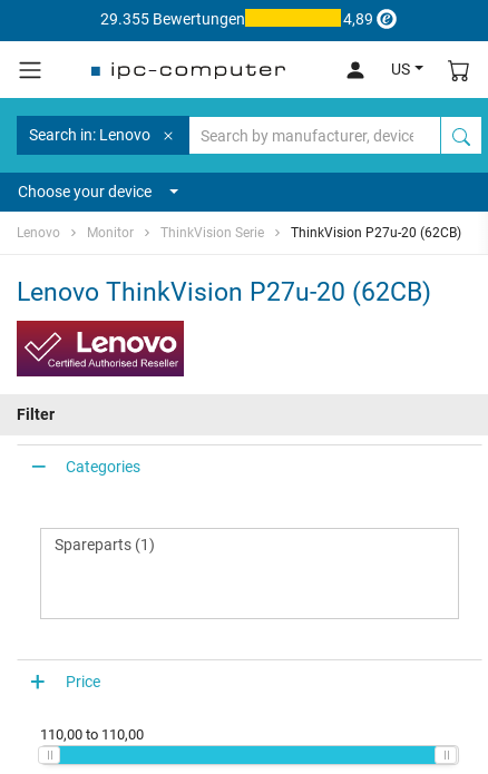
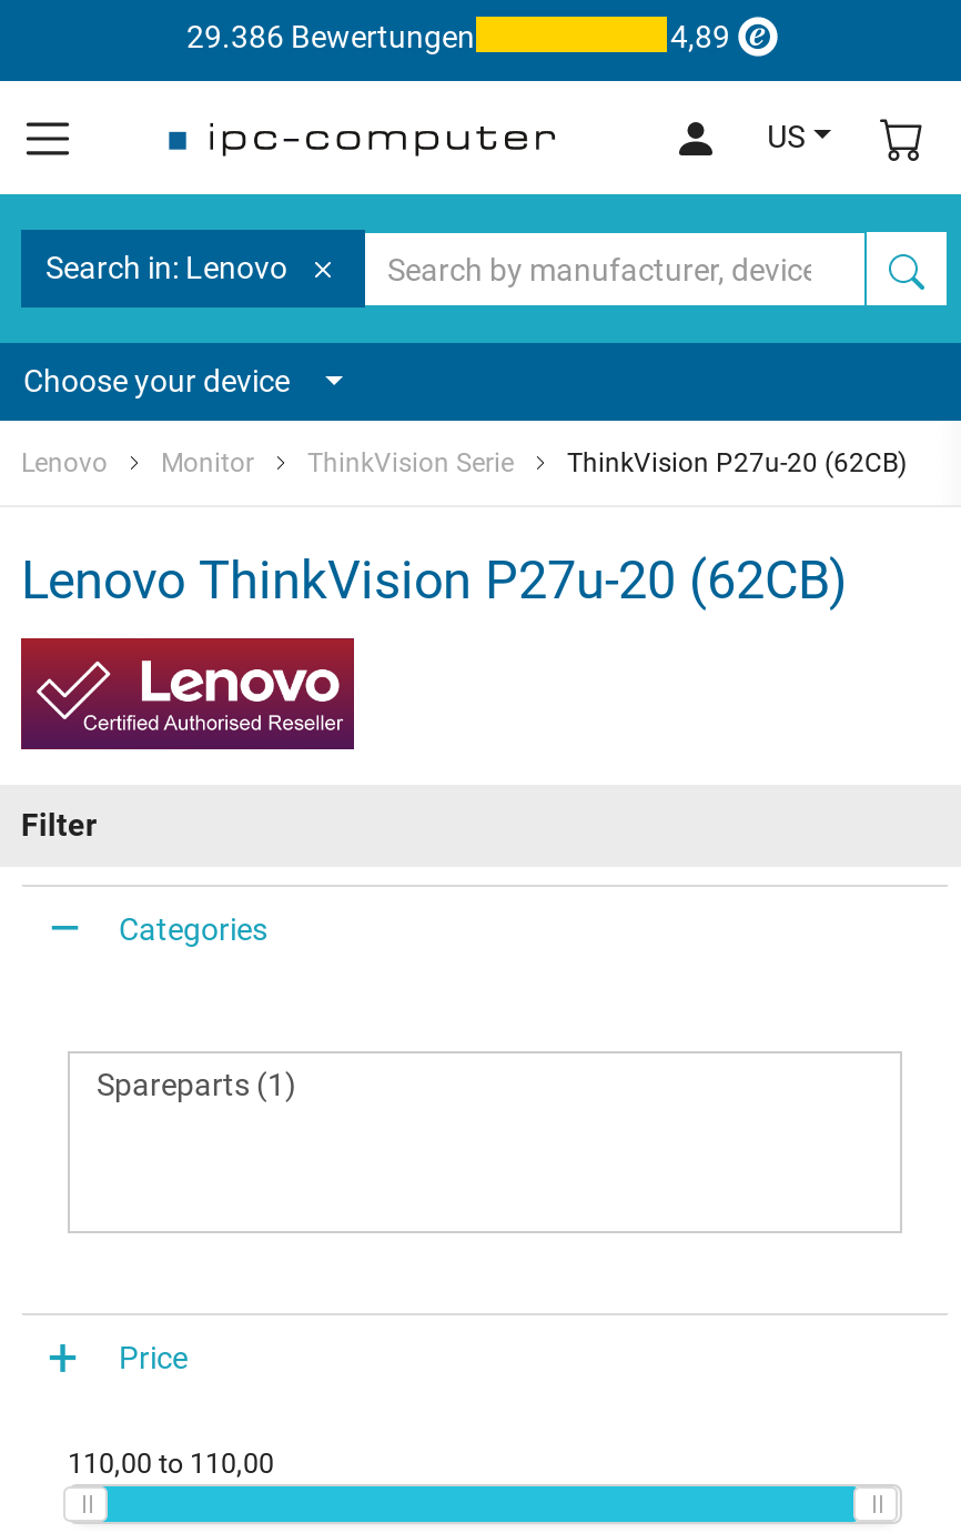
- 29.355 Bewertungen
+ 29.386 Bewertungen
